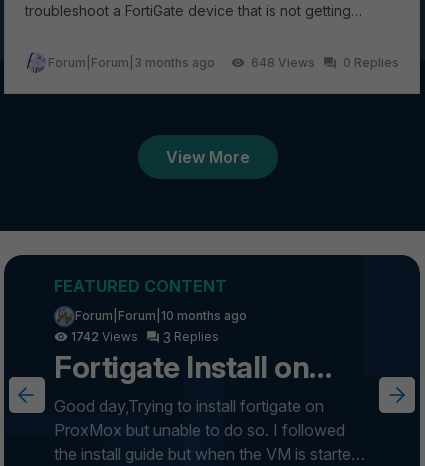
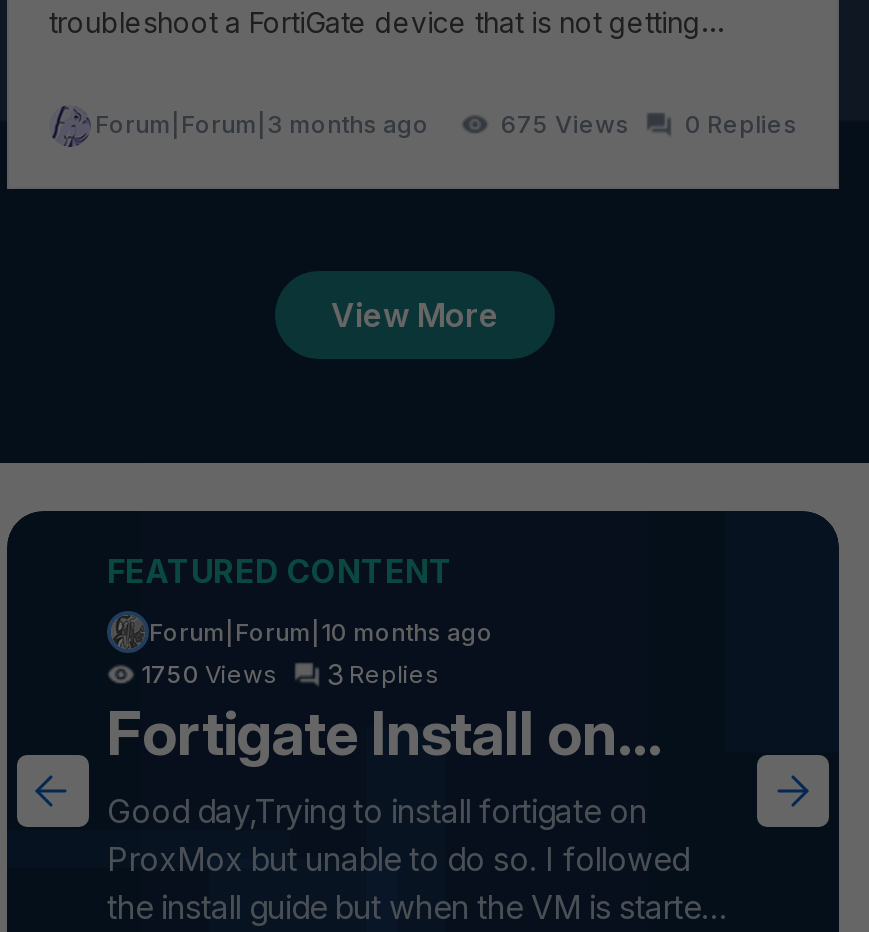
- 648
+ 675

- 1742
+ 1750
